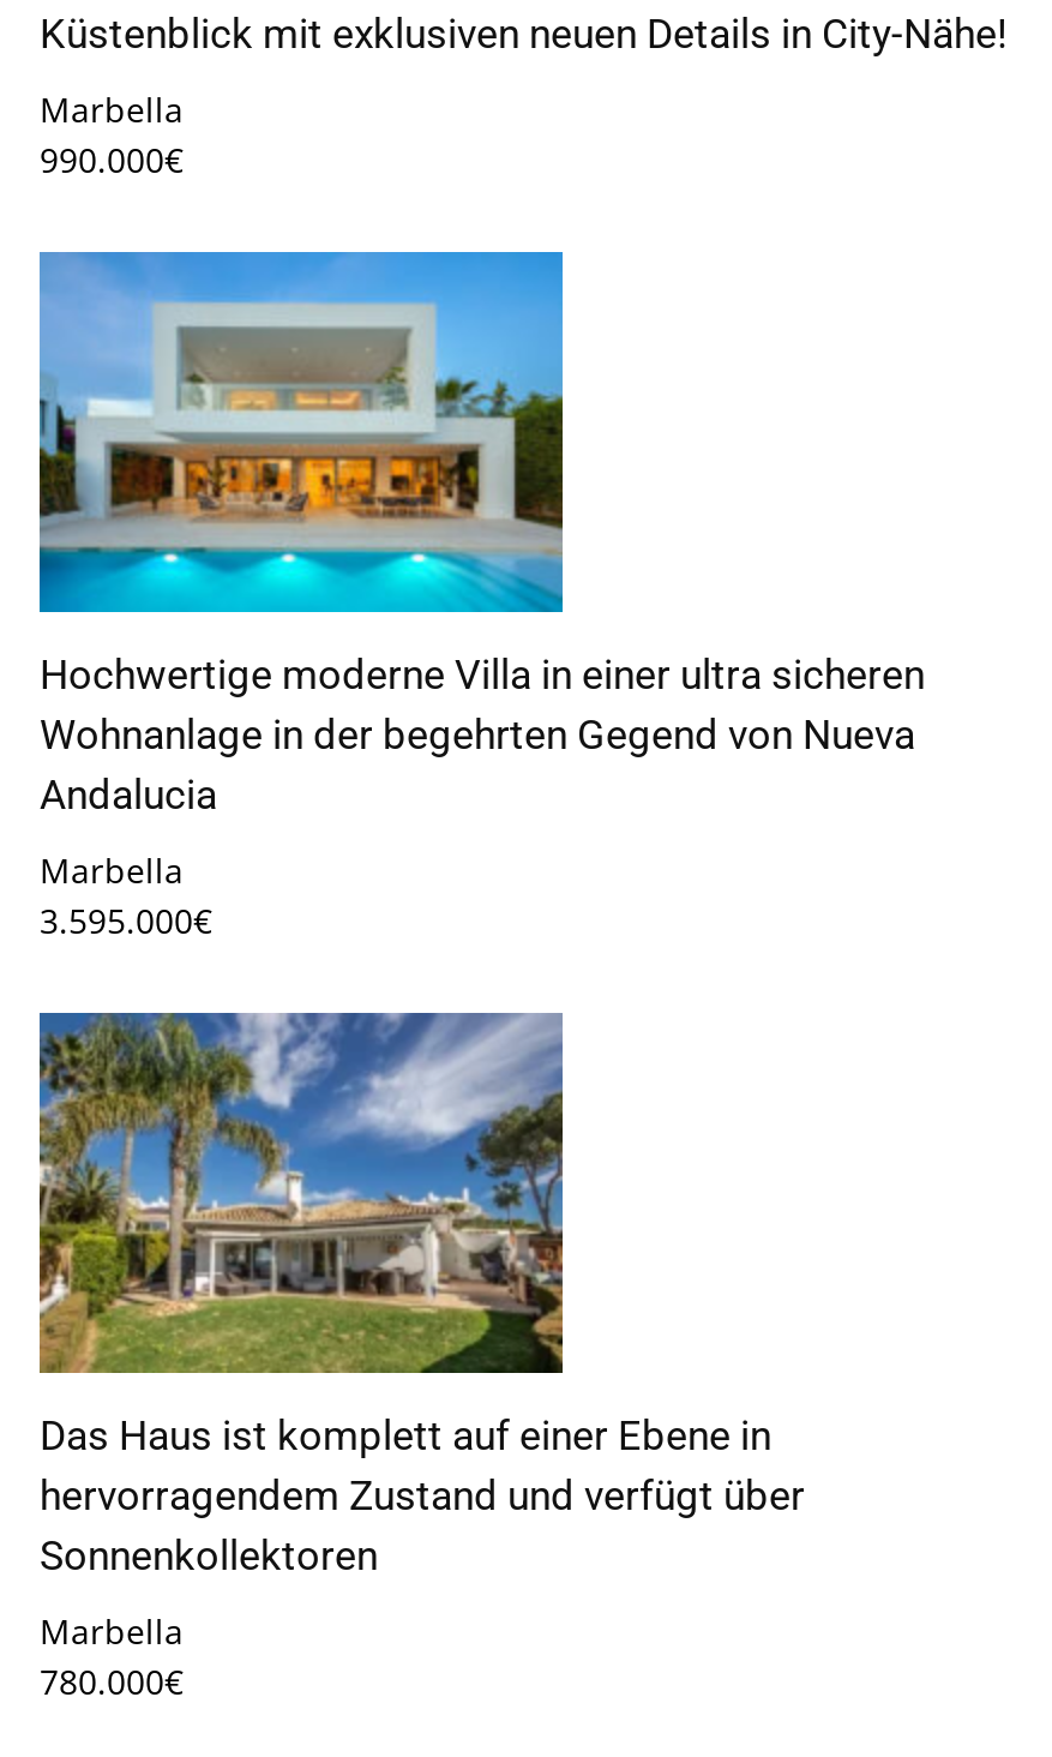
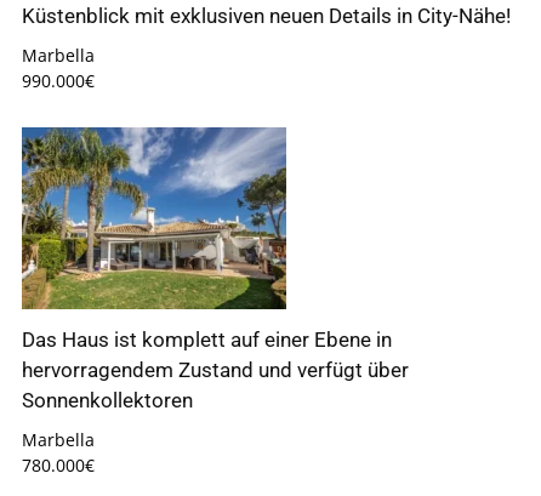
- [image]
- Hochwertige moderne Villa in einer ultra sicheren
- Wohnanlage in der begehrten Gegend von Nueva
- Andalucia
- Marbella
- 3.595.000€
